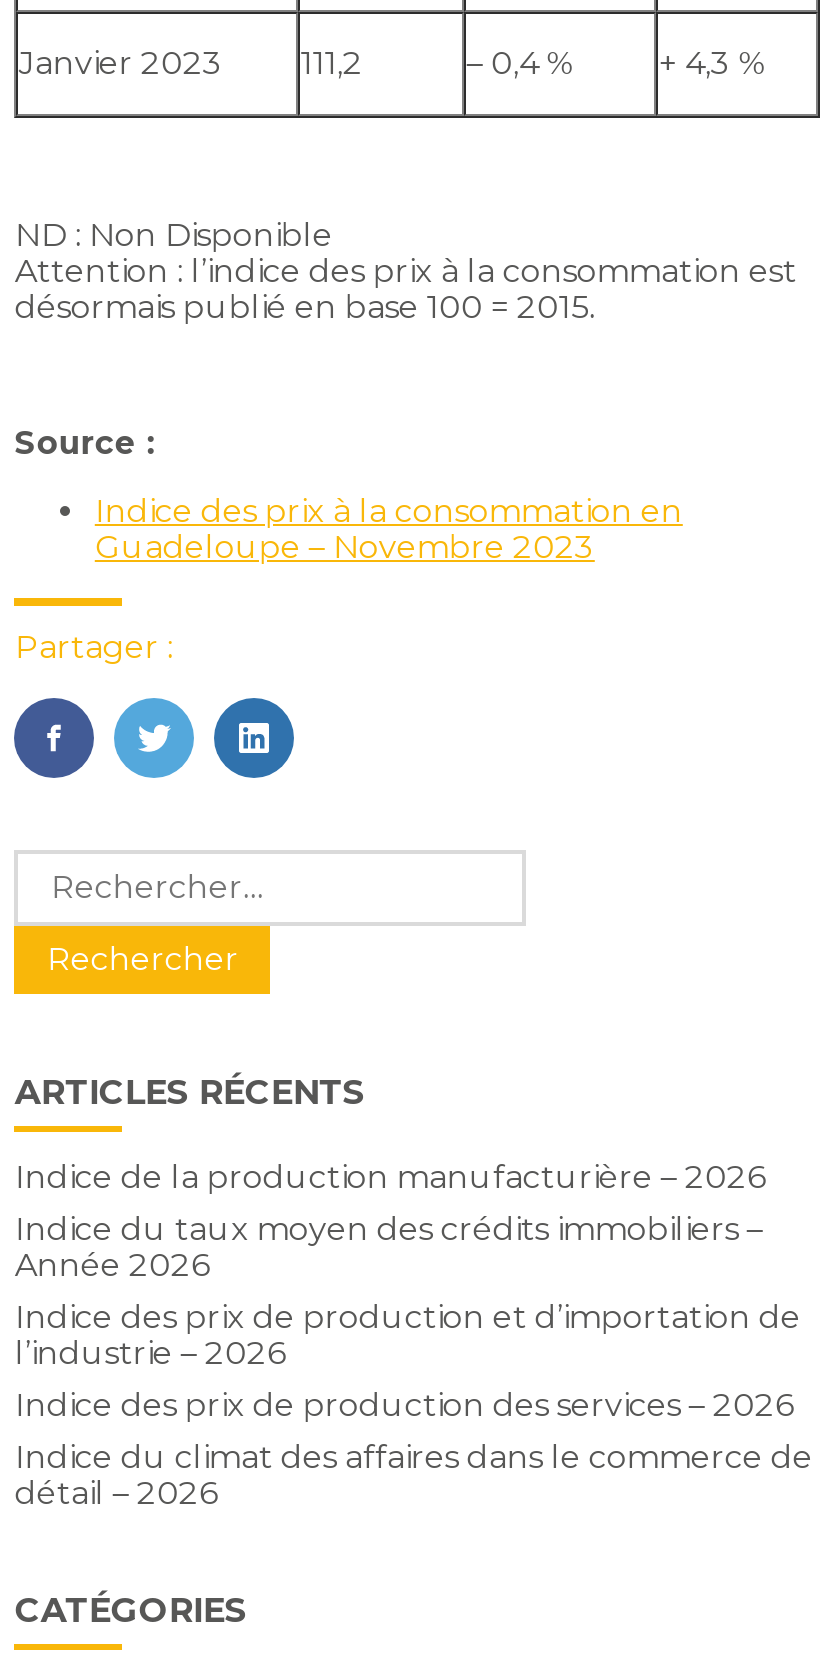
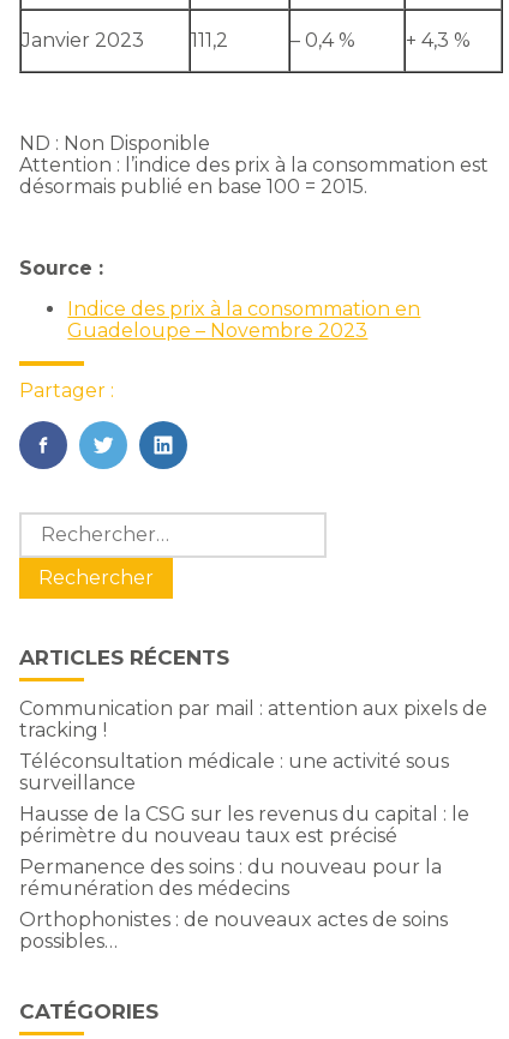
- Indice de la production manufacturière – 2026
- Indice du taux moyen des crédits immobiliers –
- Année 2026
- Indice des prix de production et d’importation de
- l’industrie – 2026
- Indice des prix de production des services – 2026
- Indice du climat des affaires dans le commerce de
- détail – 2026
+ Communication par mail : attention aux pixels de
+ tracking !
+ Téléconsultation médicale : une activité sous
+ surveillance
+ Hausse de la CSG sur les revenus du capital : le
+ périmètre du nouveau taux est précisé
+ Permanence des soins : du nouveau pour la
+ rémunération des médecins
+ Orthophonistes : de nouveaux actes de soins
+ possibles…
